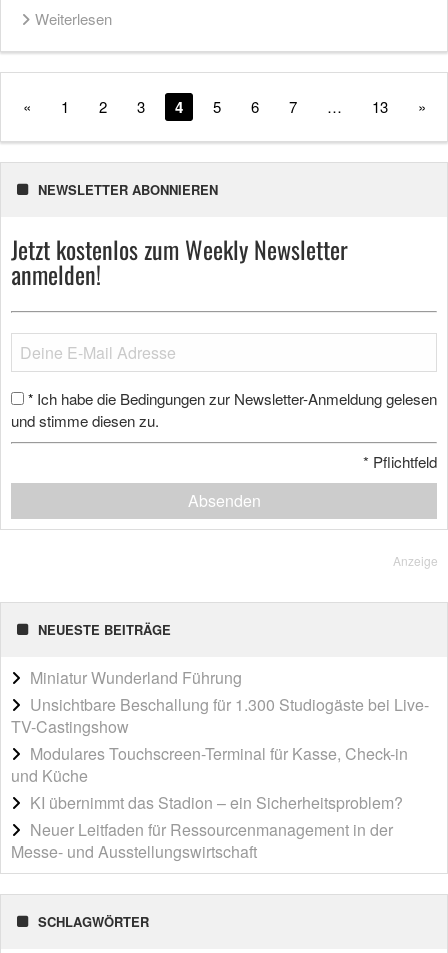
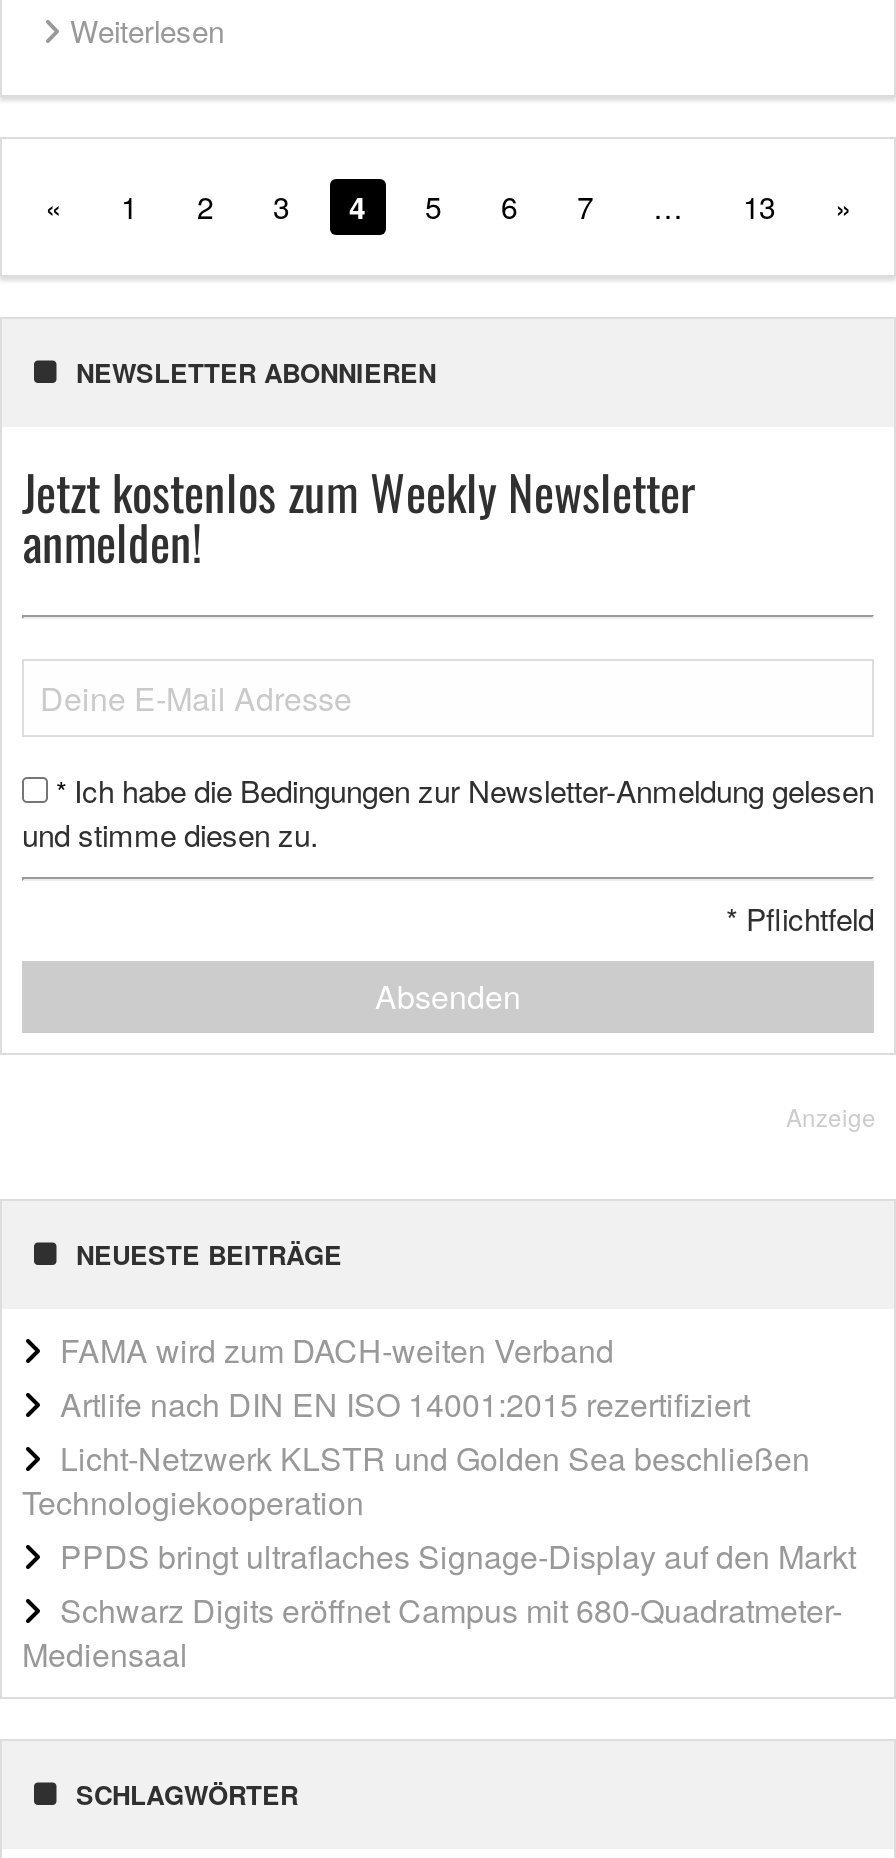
- Miniatur Wunderland Führung
- Unsichtbare Beschallung für 1.300 Studiogäste bei Live-
- TV-Castingshow
- Modulares Touchscreen-Terminal für Kasse, Check-in
- und Küche
- KI übernimmt das Stadion – ein Sicherheitsproblem?
- Neuer Leitfaden für Ressourcenmanagement in der
- Messe- und Ausstellungswirtschaft
+ FAMA wird zum DACH-weiten Verband
+ Artlife nach DIN EN ISO 14001:2015 rezertifiziert
+ Licht-Netzwerk KLSTR und Golden Sea beschließen
+ Technologiekooperation
+ PPDS bringt ultraflaches Signage-Display auf den Markt
+ Schwarz Digits eröffnet Campus mit 680-Quadratmeter-
+ Mediensaal
